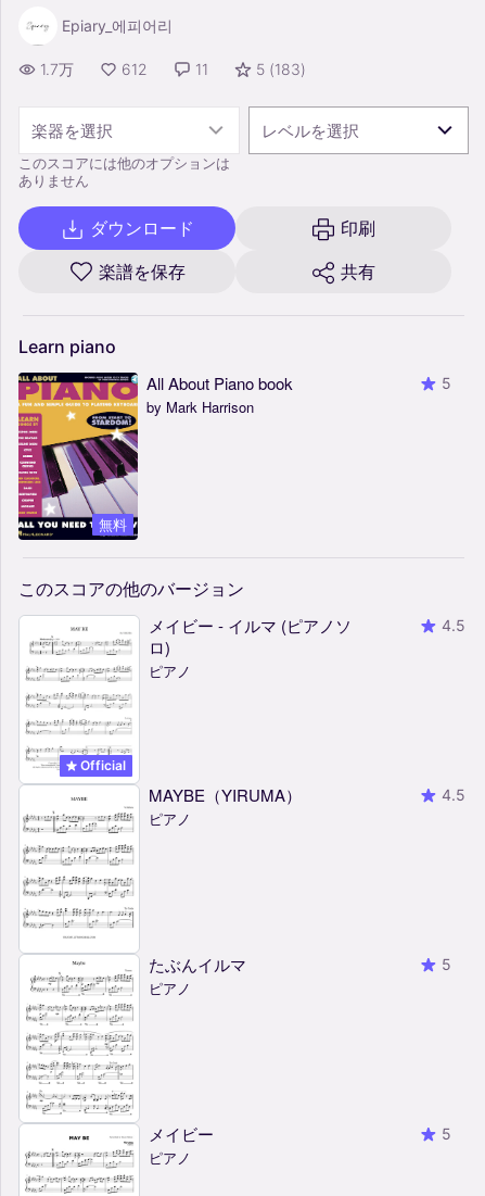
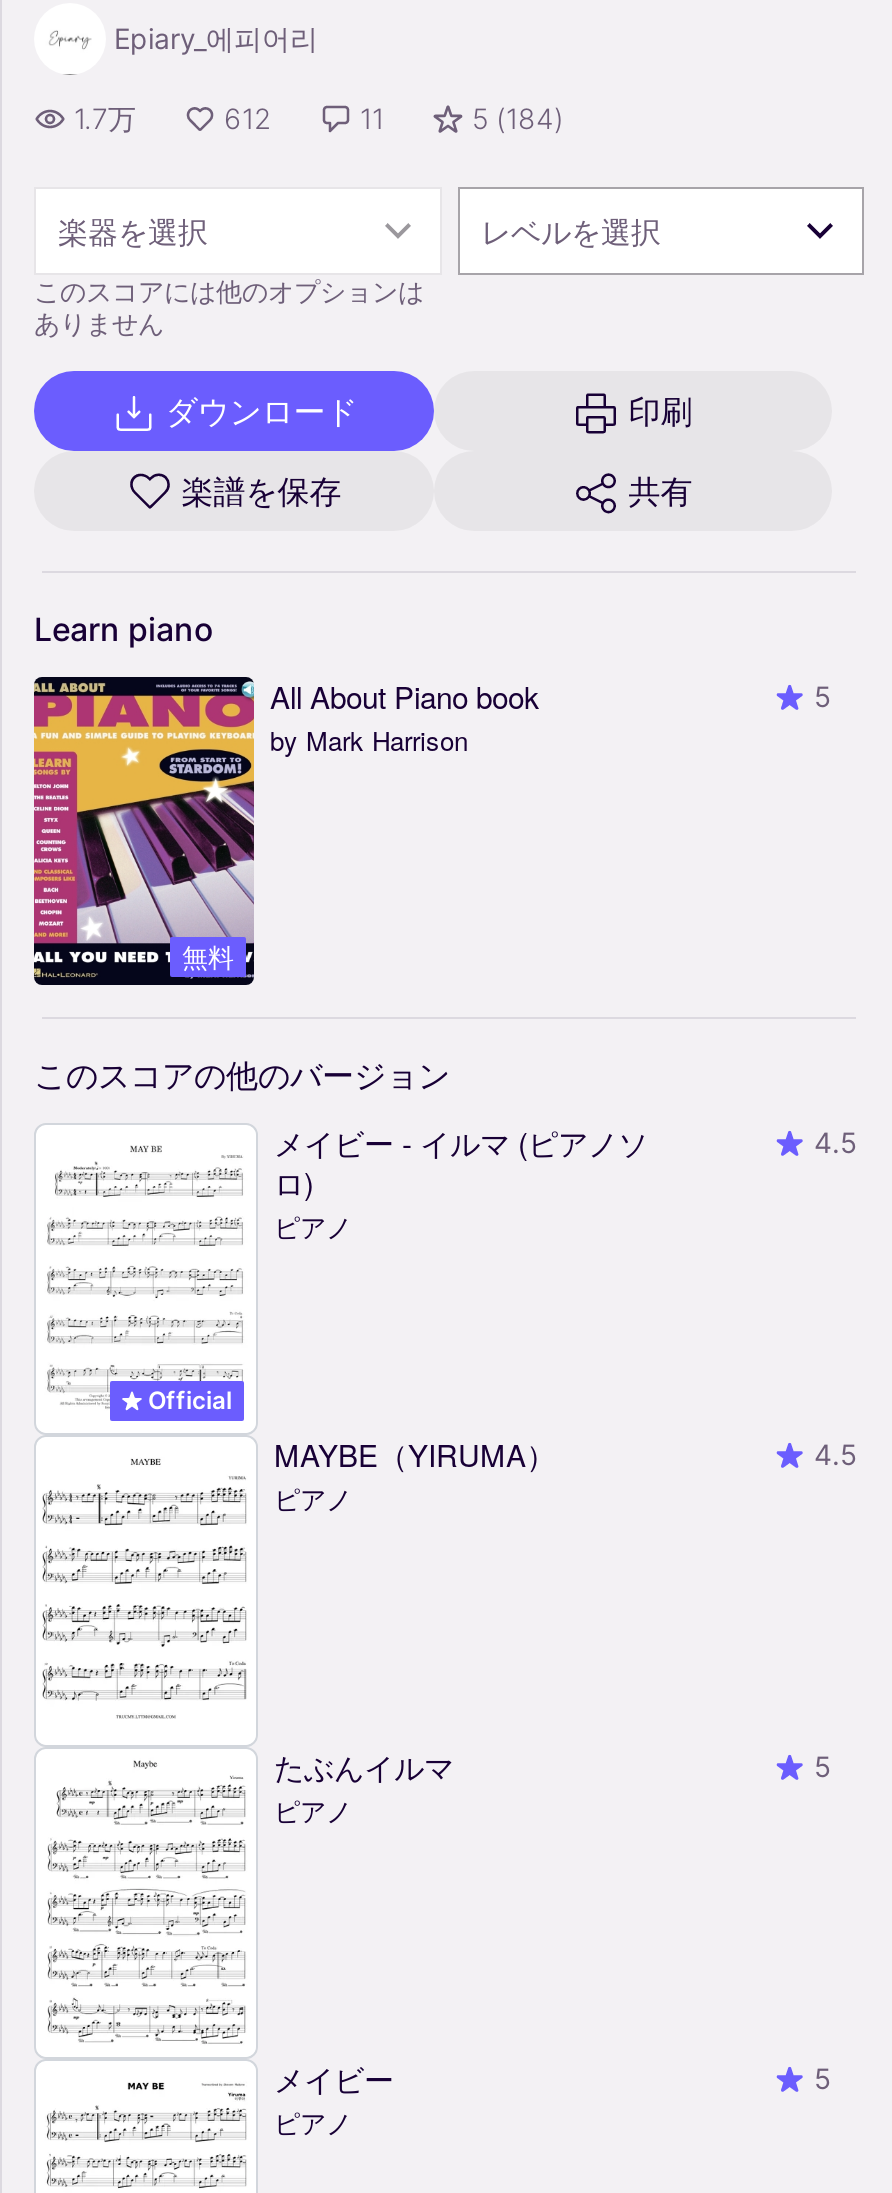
- 5 (183)
+ 5 (184)
